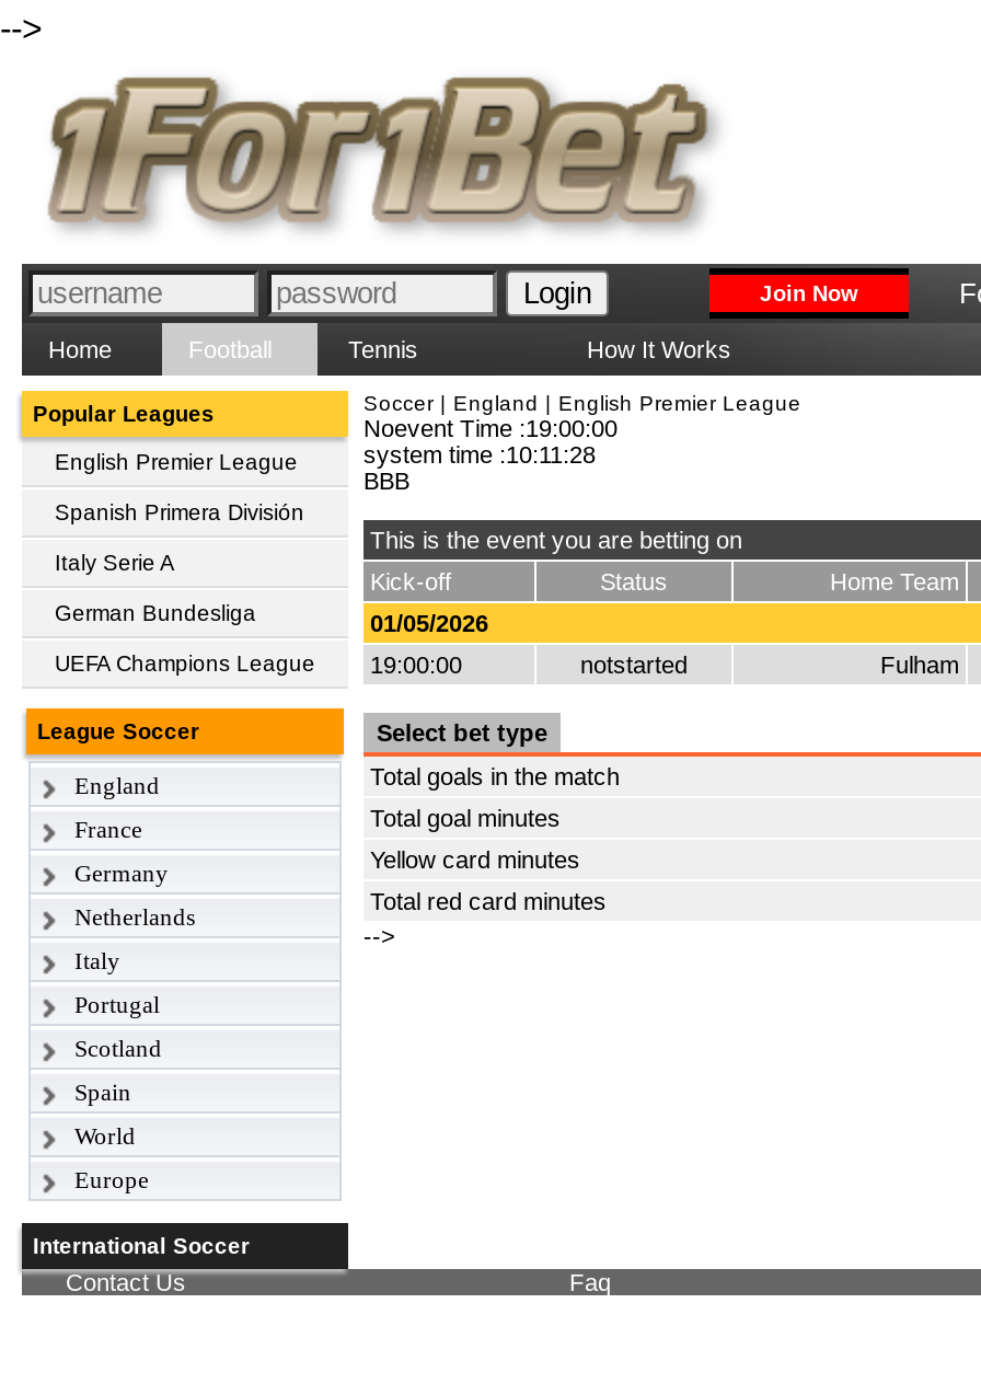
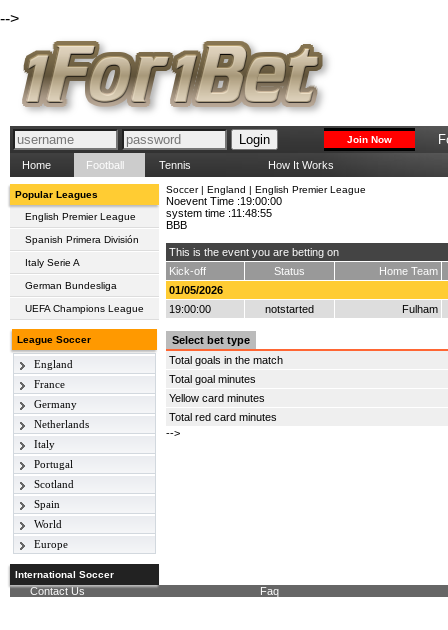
- system time :10:11:28
+ system time :11:48:55
